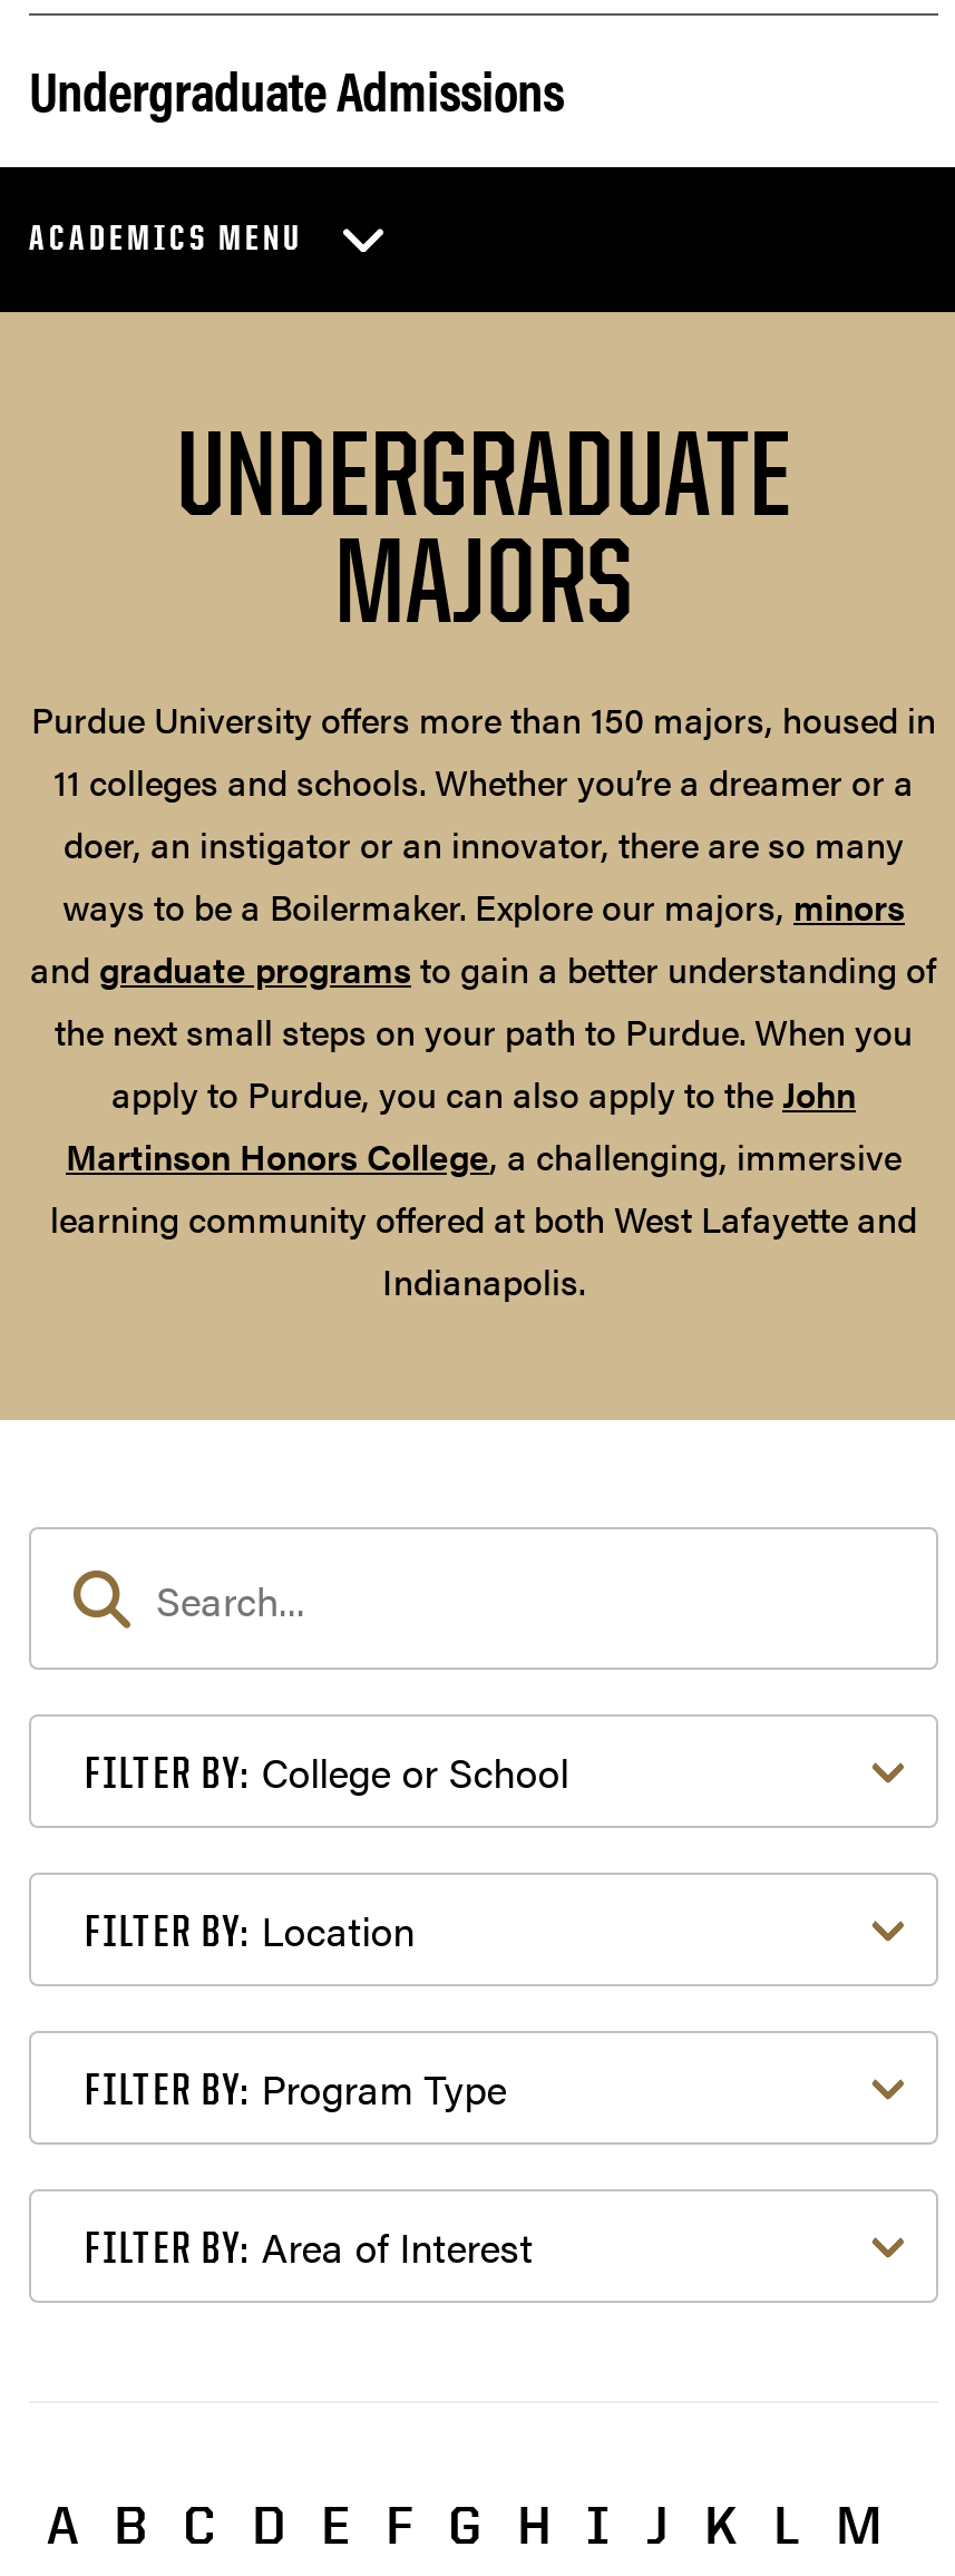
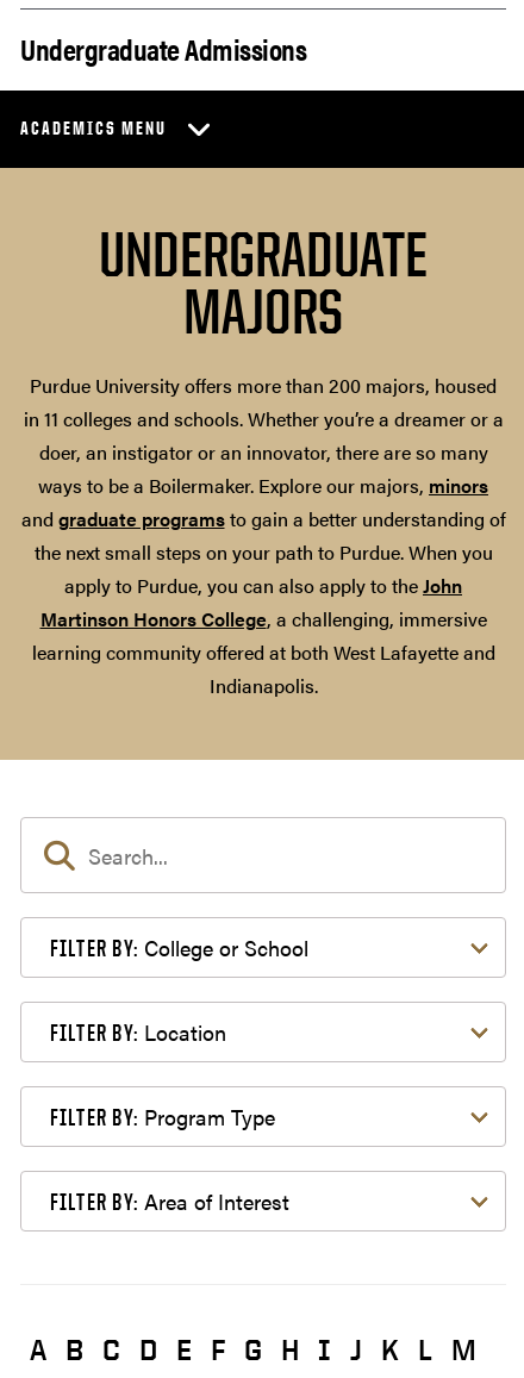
- Purdue University offers more than 150 majors, housed in
- 11 colleges and schools. Whether you’re a dreamer or a
+ Purdue University offers more than 200 majors, housed
+ in 11 colleges and schools. Whether you’re a dreamer or a
